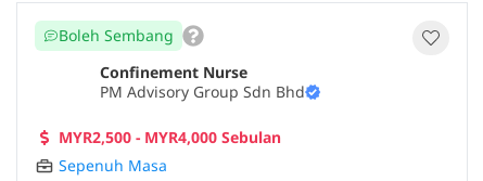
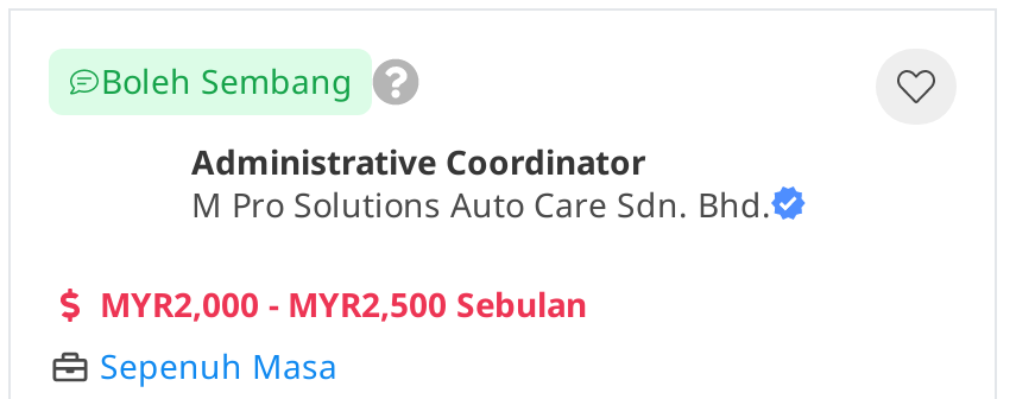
- Confinement Nurse
- PM Advisory Group Sdn Bhd
+ Administrative Coordinator
+ M Pro Solutions Auto Care Sdn. Bhd.

- MYR2,500 - MYR4,000 Sebulan
+ MYR2,000 - MYR2,500 Sebulan
